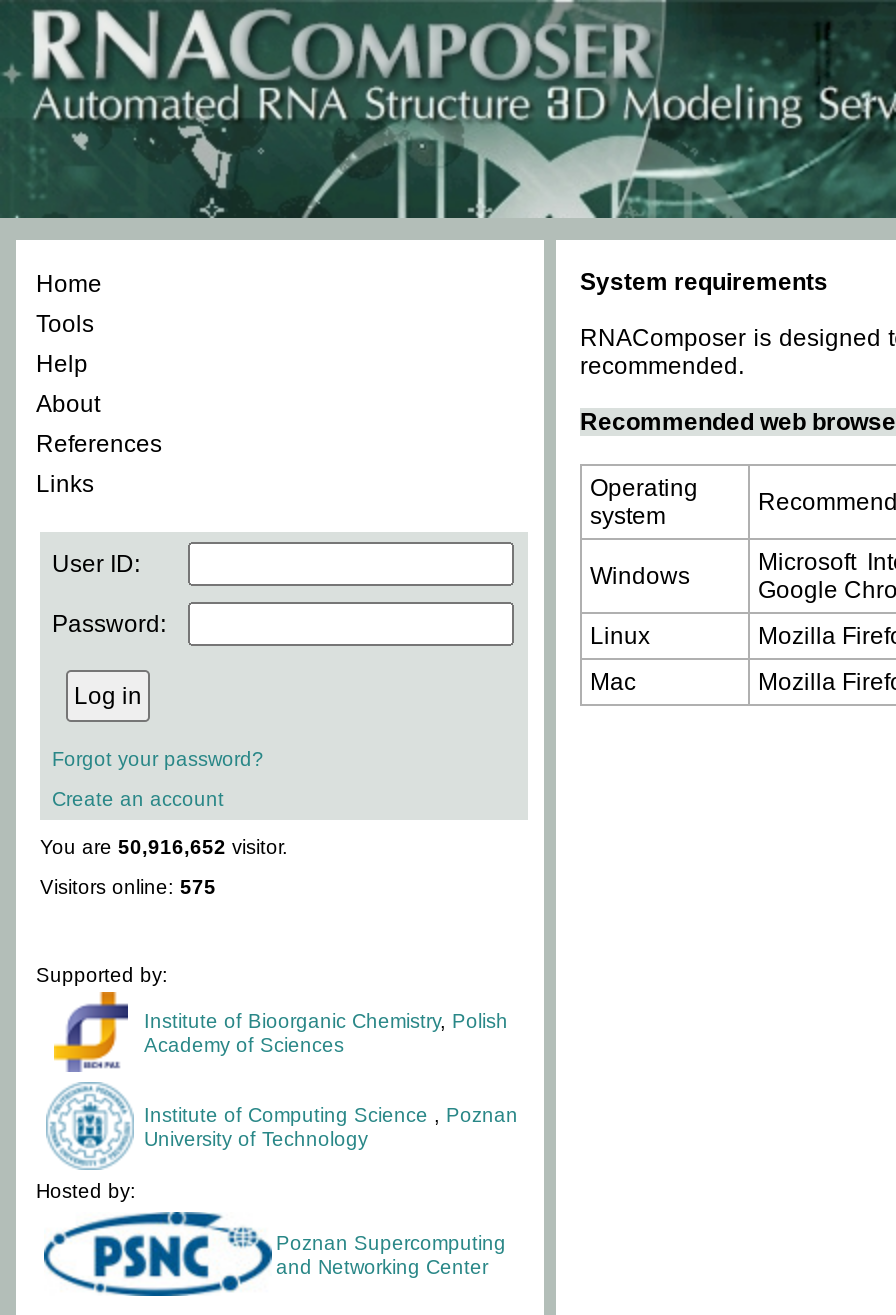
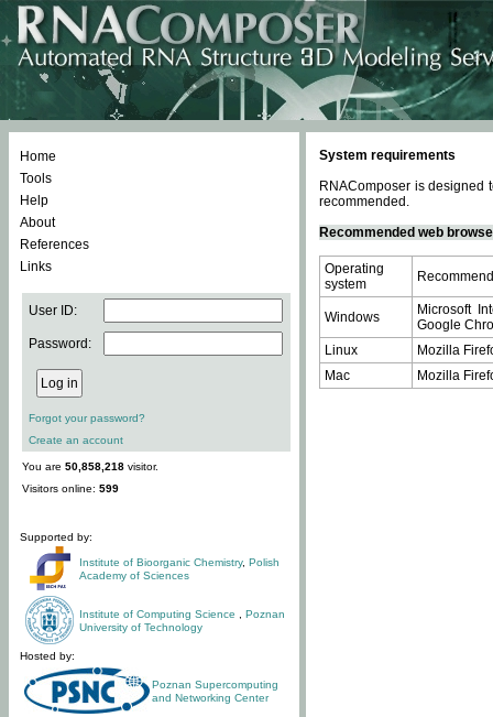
- You are 50,916,652 visitor.
+ You are 50,858,218 visitor.

- Visitors online: 575
+ Visitors online: 599
